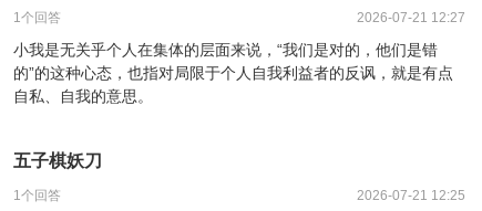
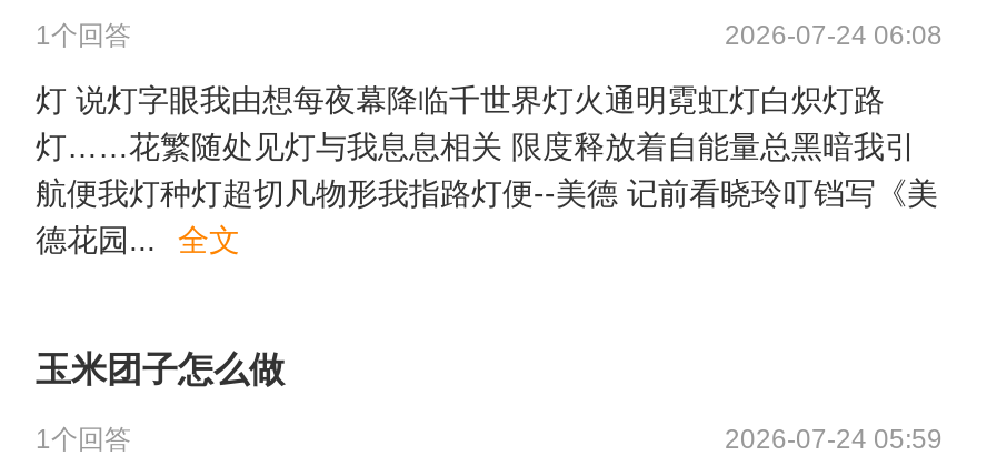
- 2026-07-21 12:27
+ 2026-07-24 06:08

- 小我是无关乎个人在集体的层面来说，“我们是对的，他们是错
- 的”的这种心态，也指对局限于个人自我利益者的反讽，就是有点
- 自私、自我的意思。
+ 灯 说灯字眼我由想每夜幕降临千世界灯火通明霓虹灯白炽灯路
+ 灯……花繁随处见灯与我息息相关 限度释放着自能量总黑暗我引
+ 航便我灯种灯超切凡物形我指路灯便--美德 记前看晓玲叮铛写《美
+ 德花园...
+ 全文

- 五子棋妖刀
+ 玉米团子怎么做

- 2026-07-21 12:25
+ 2026-07-24 05:59
